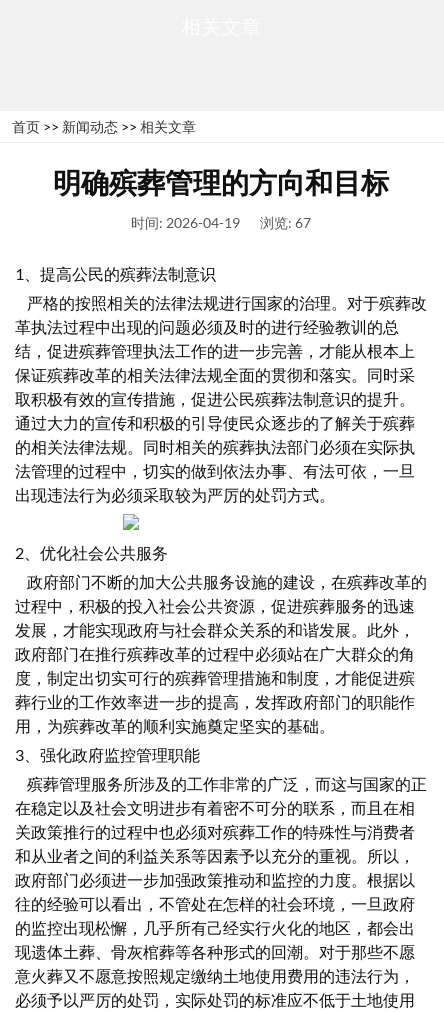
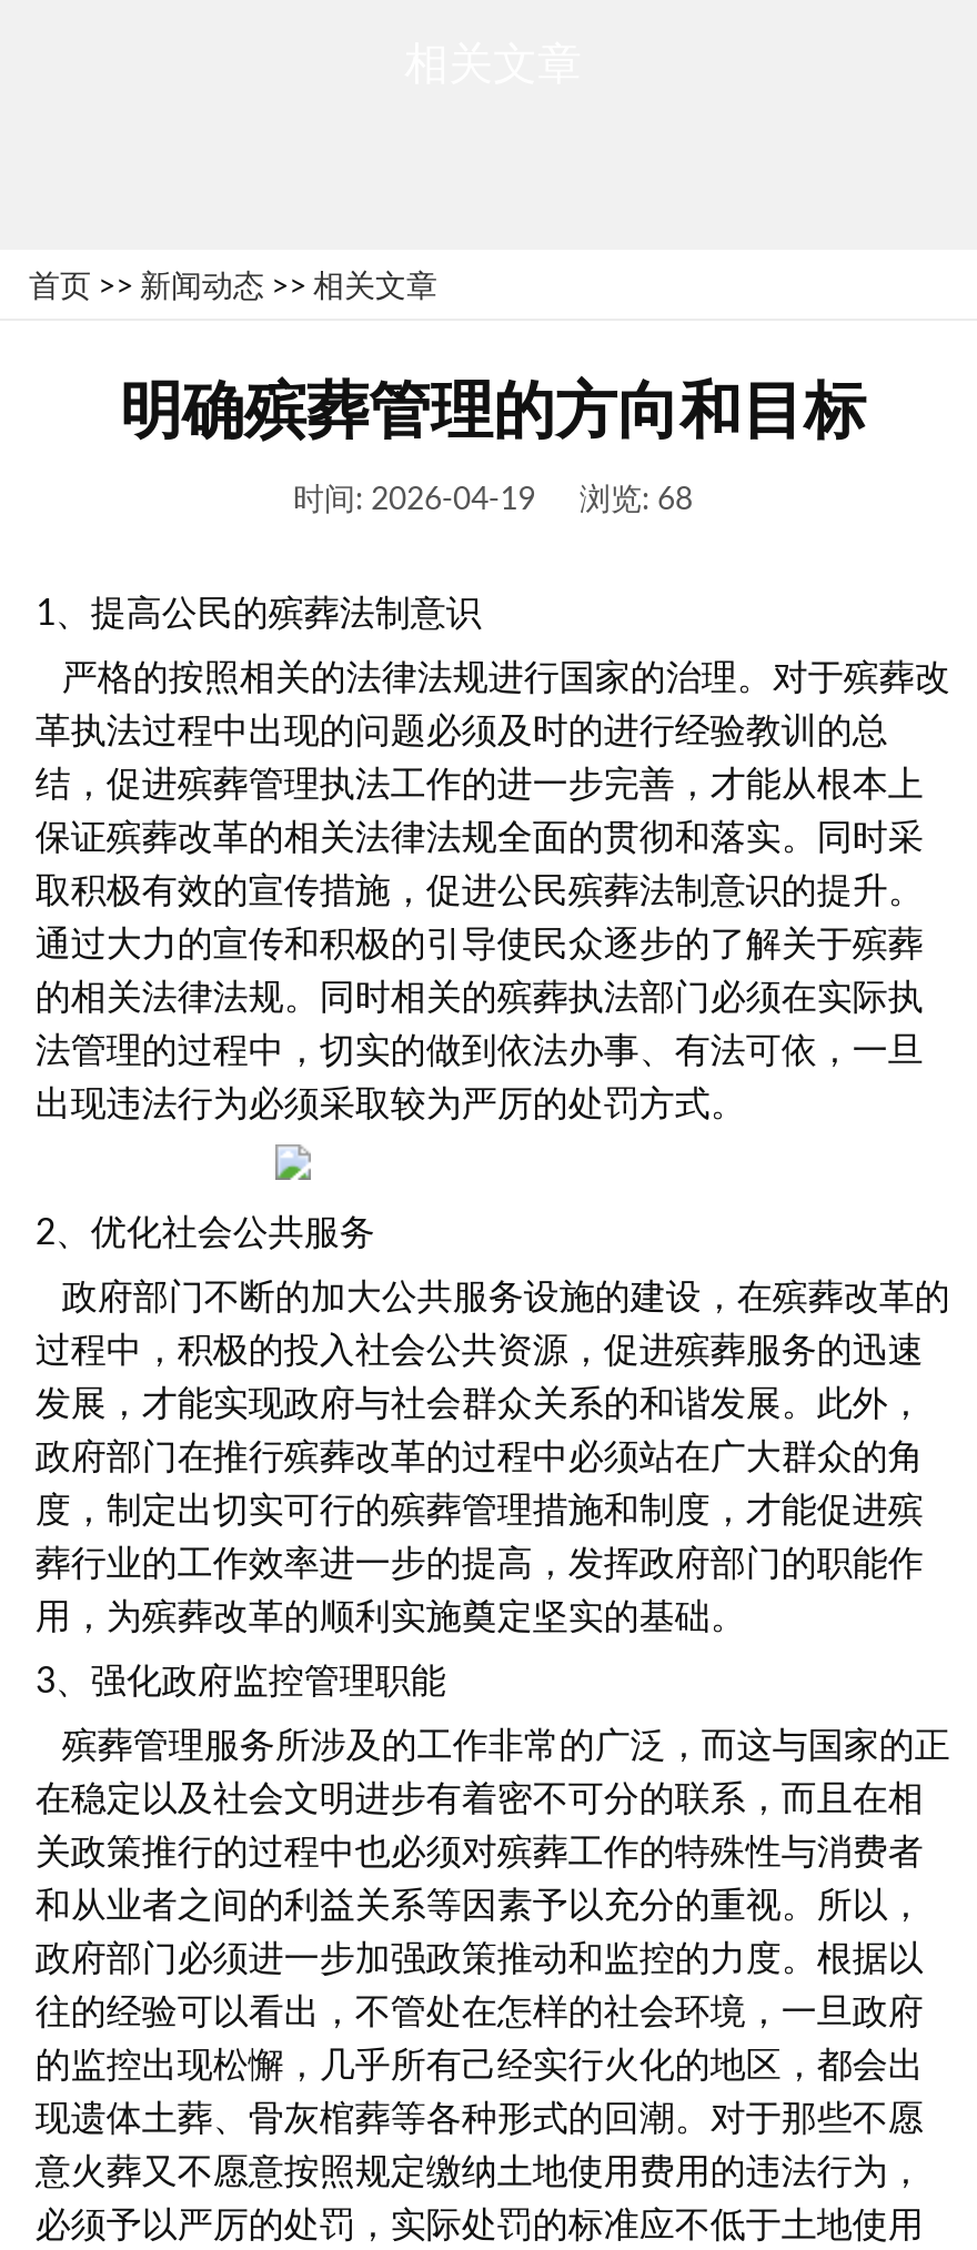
- 时间: 2026-04-19 浏览: 67
+ 时间: 2026-04-19 浏览: 68
